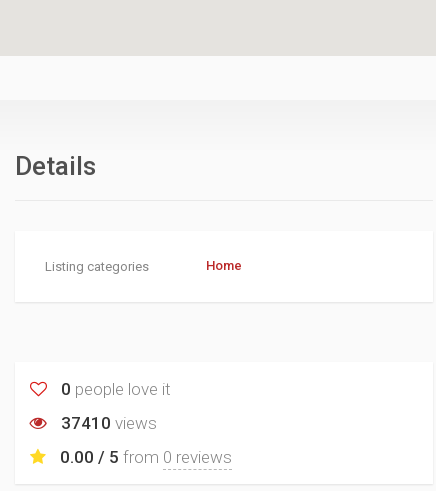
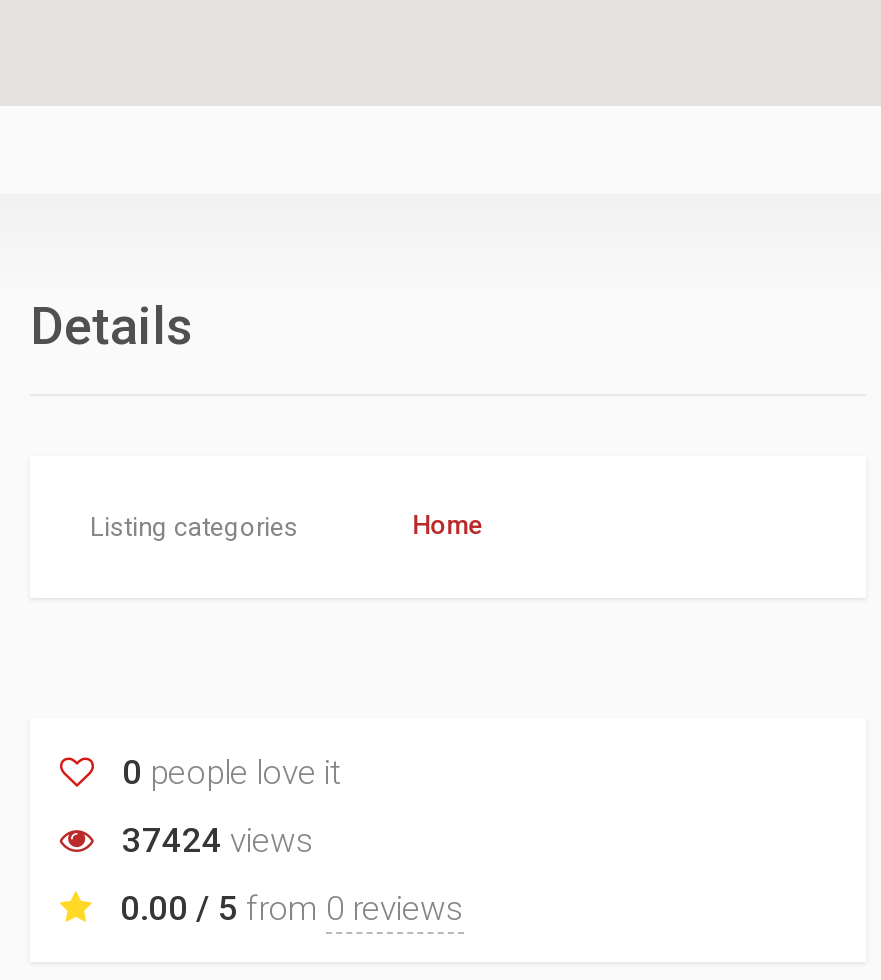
- 37410 views
+ 37424 views
